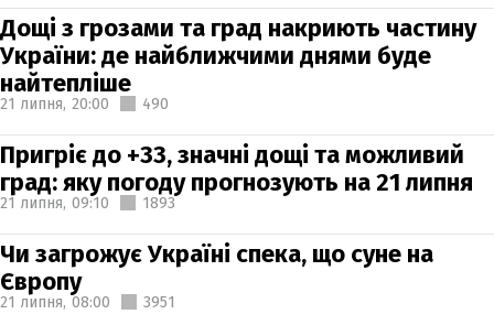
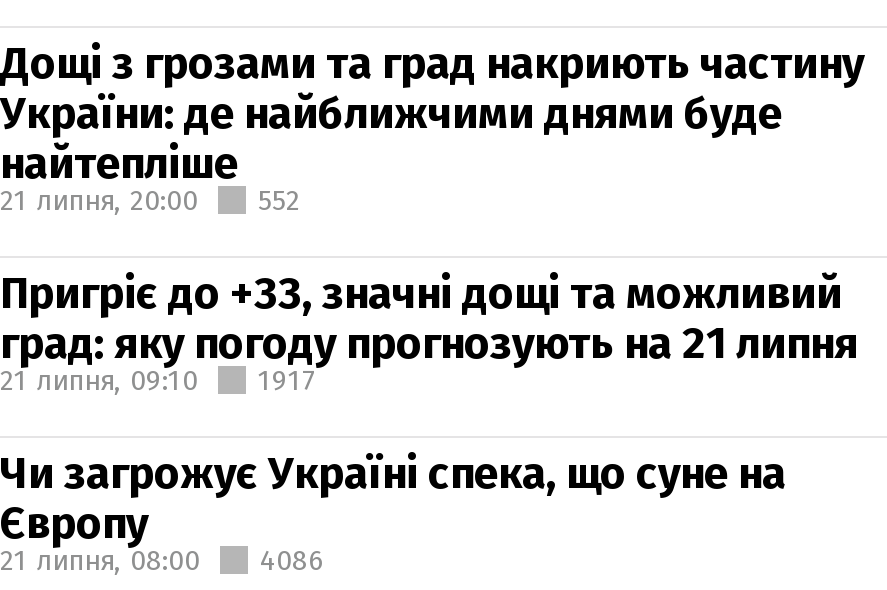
- 21 липня, 20:00 490
+ 21 липня, 20:00 552

- 1893
+ 1917

- 21 липня, 08:00 3951
+ 21 липня, 08:00 4086
